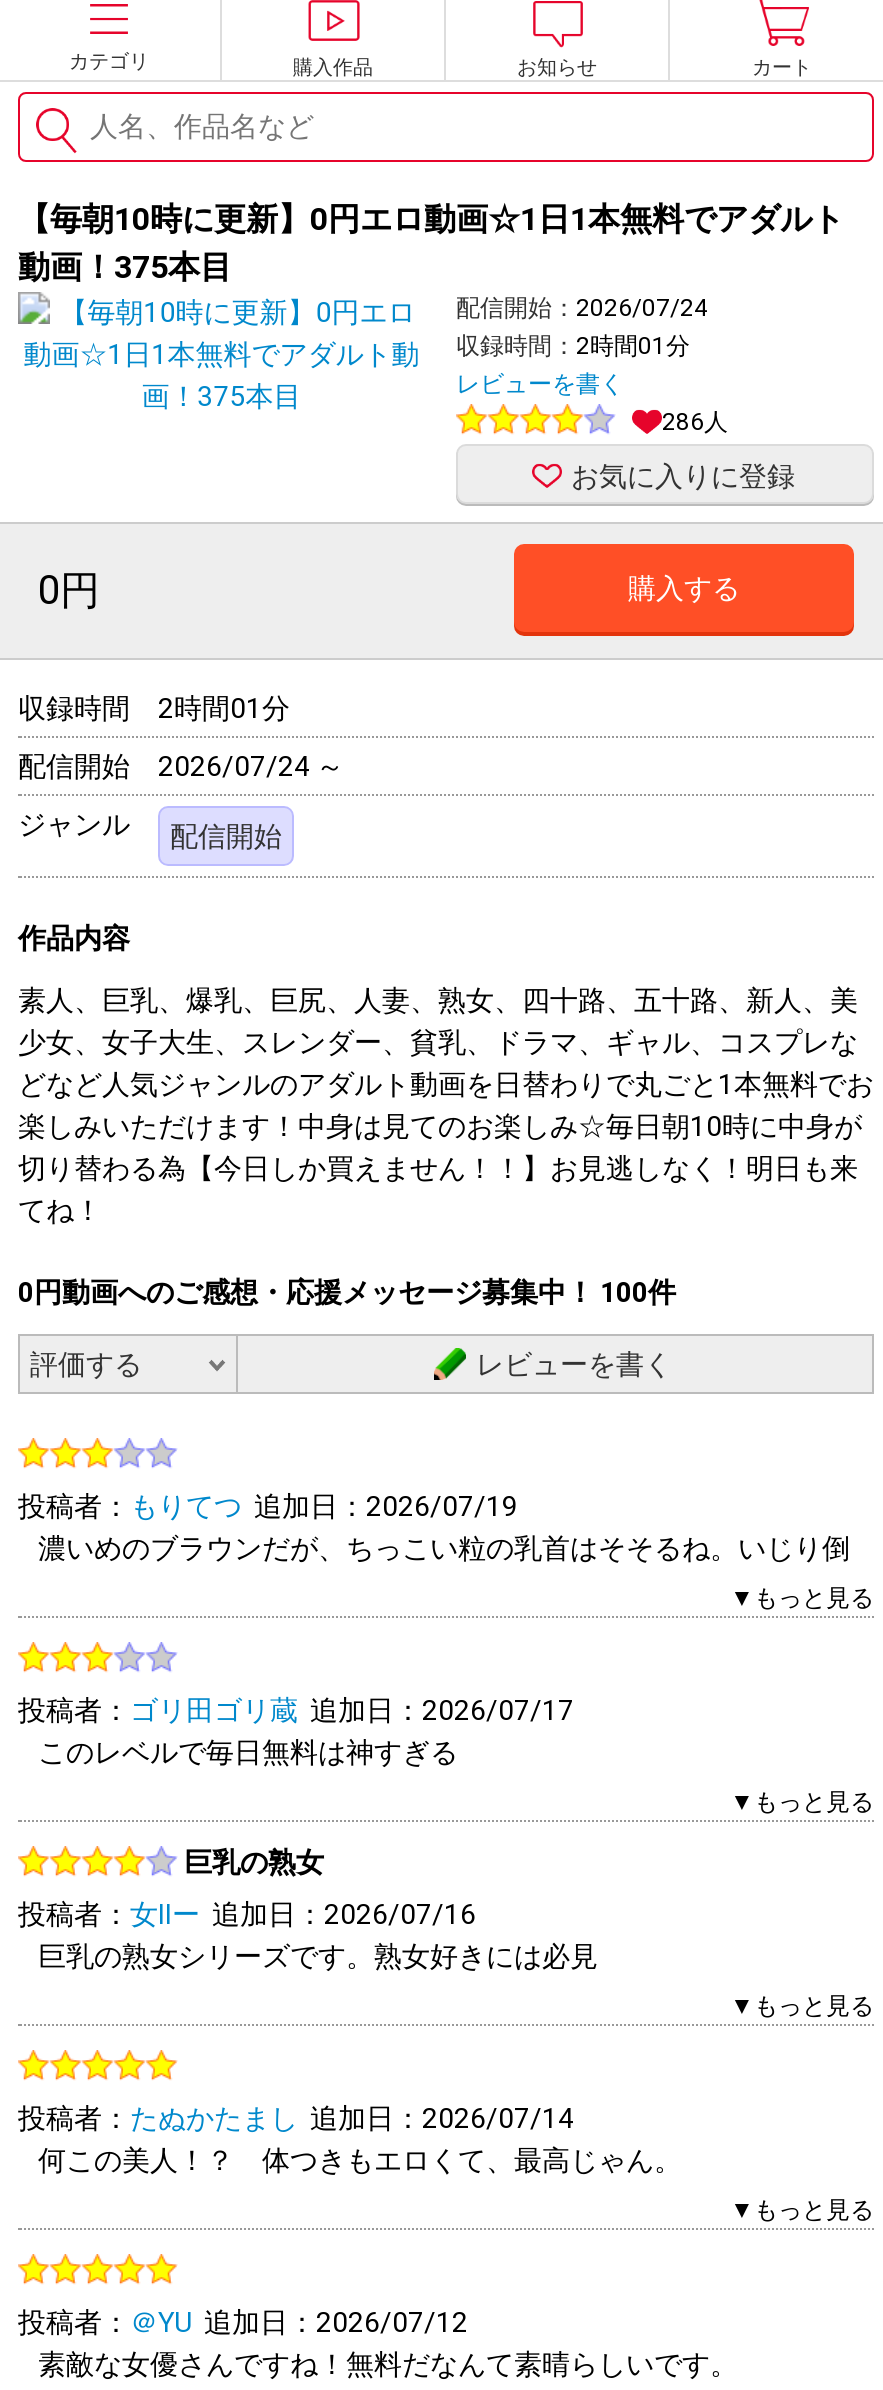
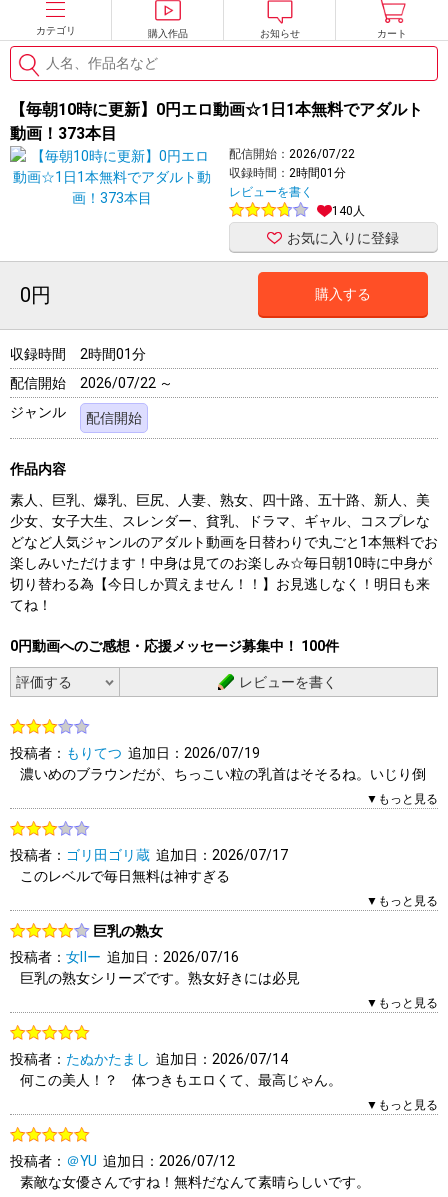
- 動画！375本目
+ 動画！373本目

- 配信開始：2026/07/24
+ 配信開始：2026/07/22

- 286人
+ 140人

- 配信開始 2026/07/24 ～
+ 配信開始 2026/07/22 ～
